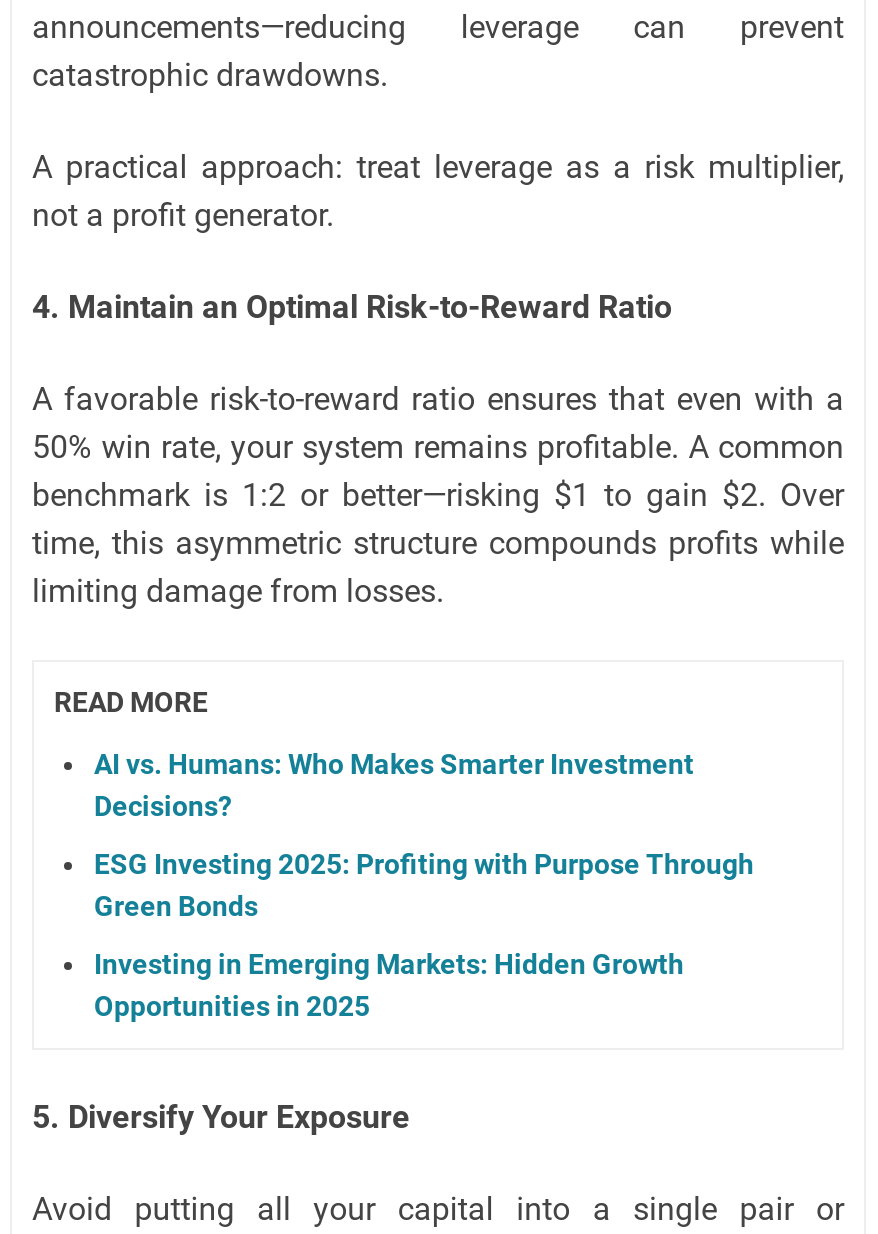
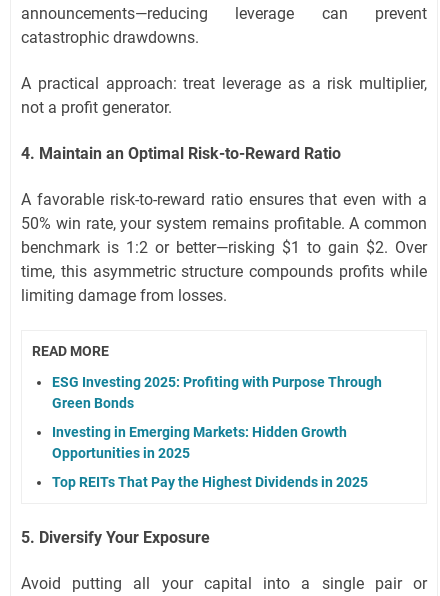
- AI vs. Humans: Who Makes Smarter Investment
- Decisions?

moved up: ESG Investing 2025: Profiting with Purpose Through | Green Bonds | Investing in Emerging Markets: Hidden Growth | Opportunities in 2025

+ Top REITs That Pay the Highest Dividends in 2025
